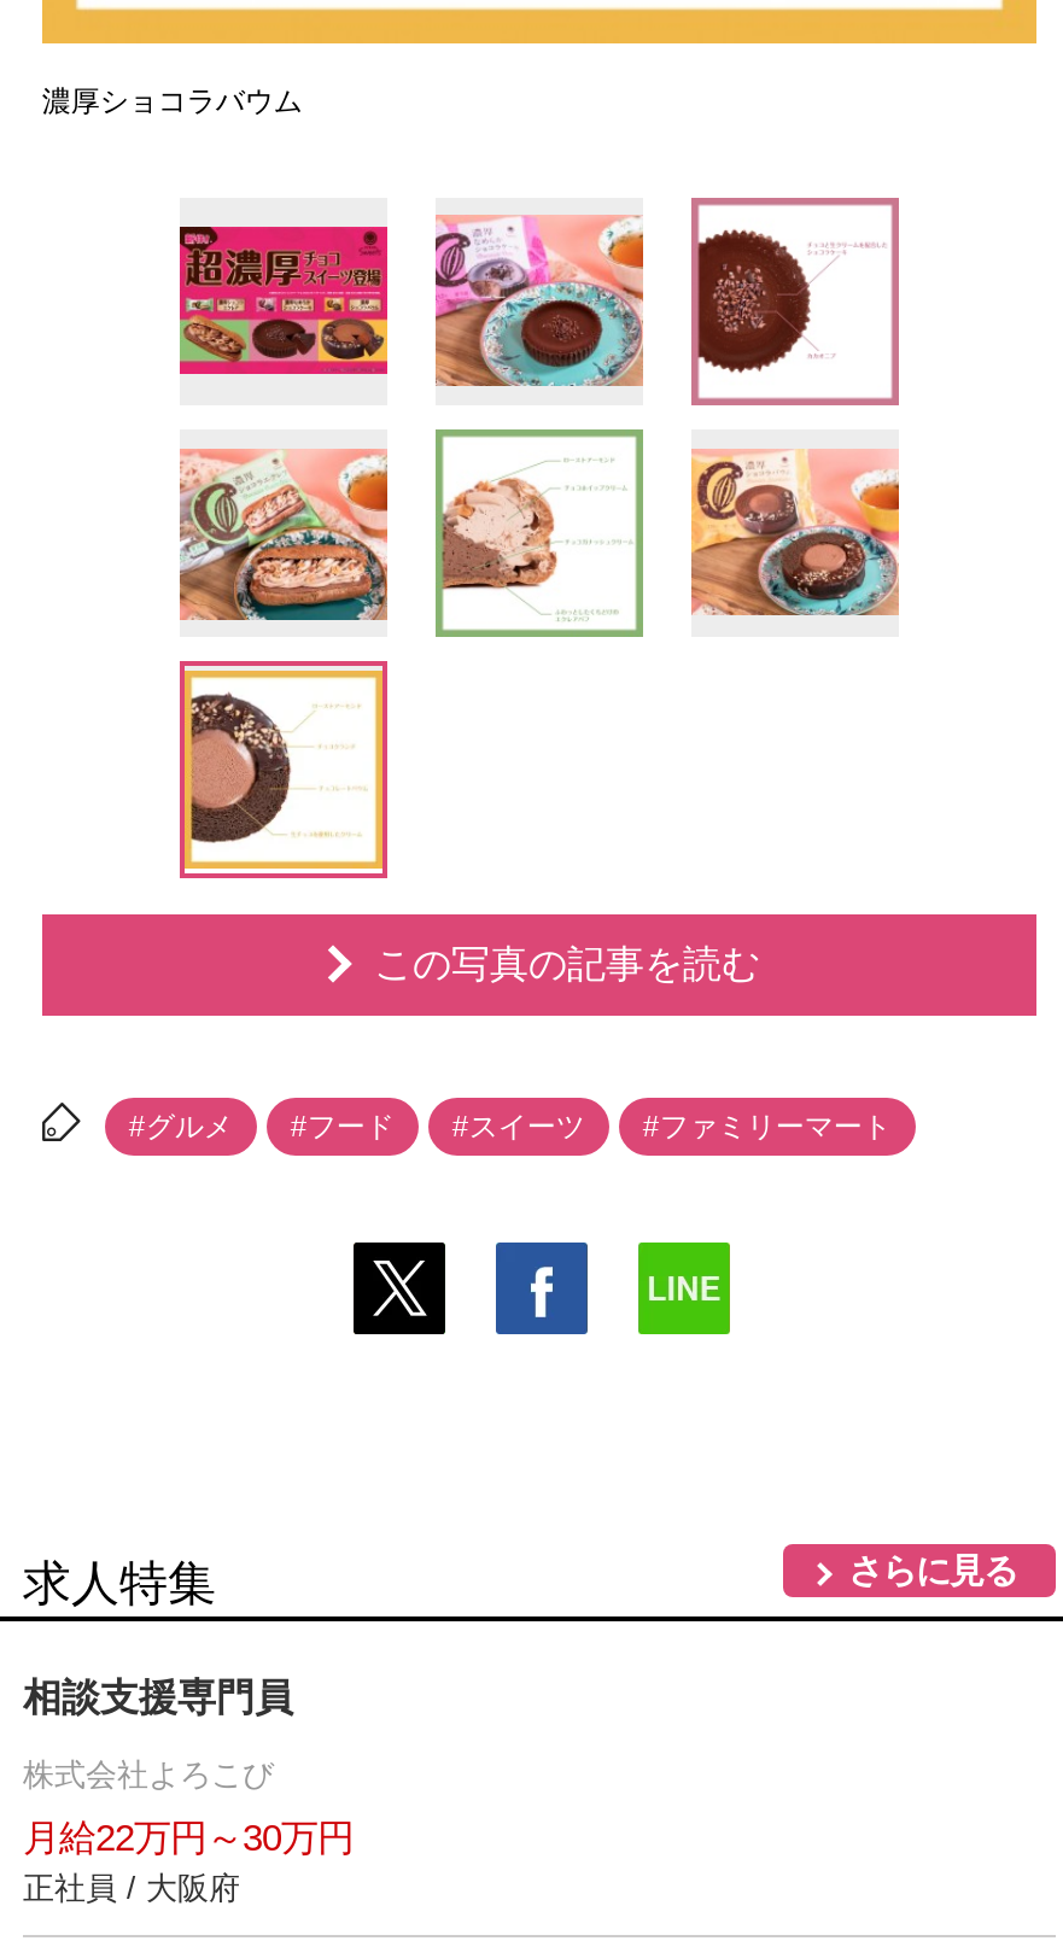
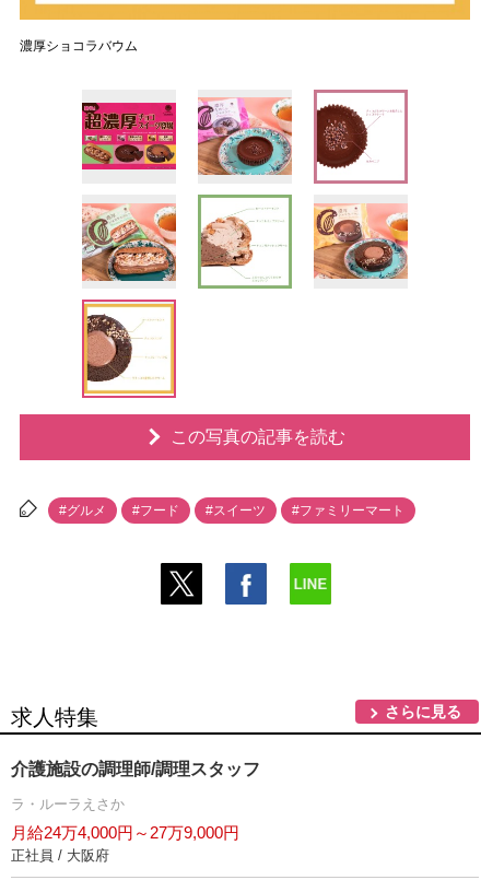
- 相談支援専門員
+ 介護施設の調理師/調理スタッフ

- 株式会社よろこび
+ ラ・ルーラえさか

- 月給22万円～30万円
+ 月給24万4,000円～27万9,000円
